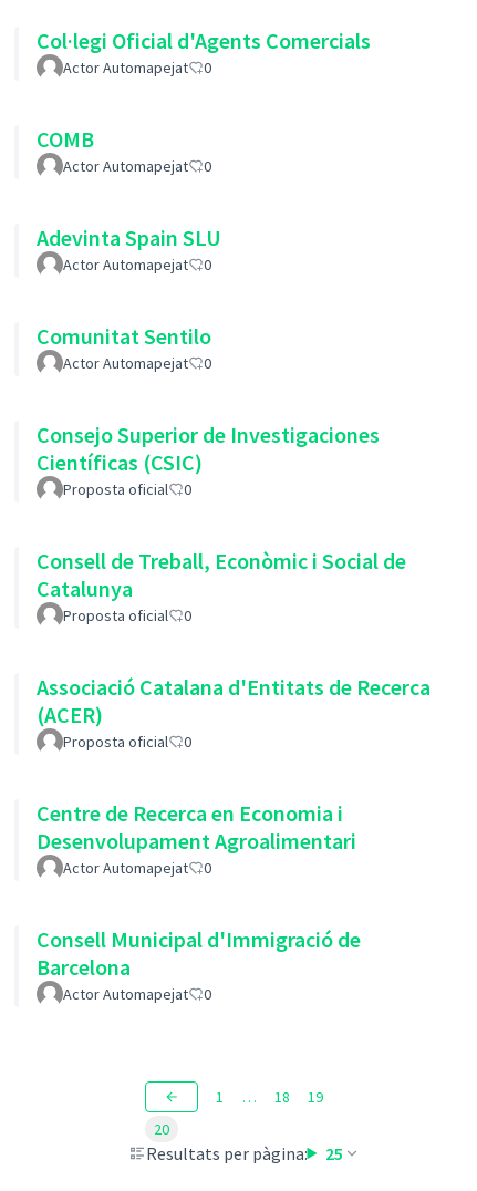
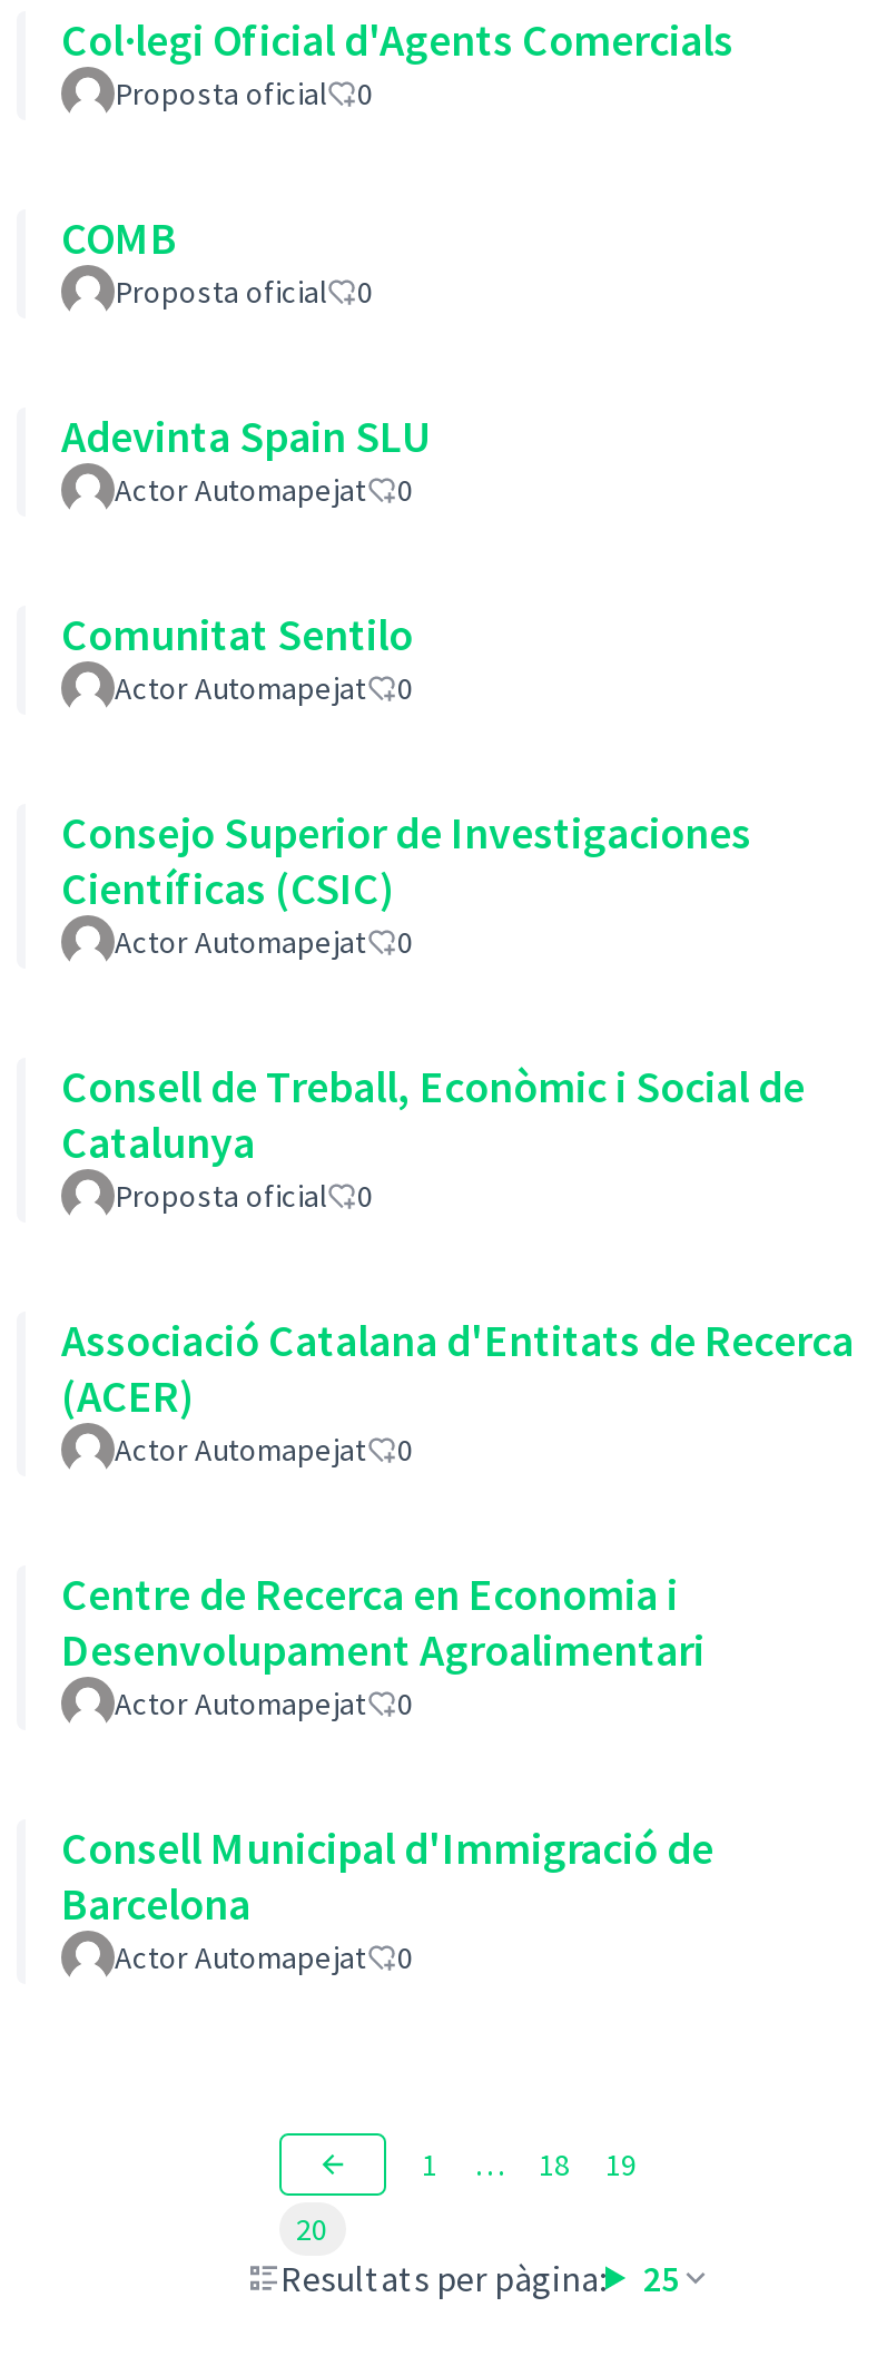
- Actor Automapejat
+ Proposta oficial

- Actor Automapejat
+ Proposta oficial

- Proposta oficial
+ Actor Automapejat

- Proposta oficial
+ Actor Automapejat
